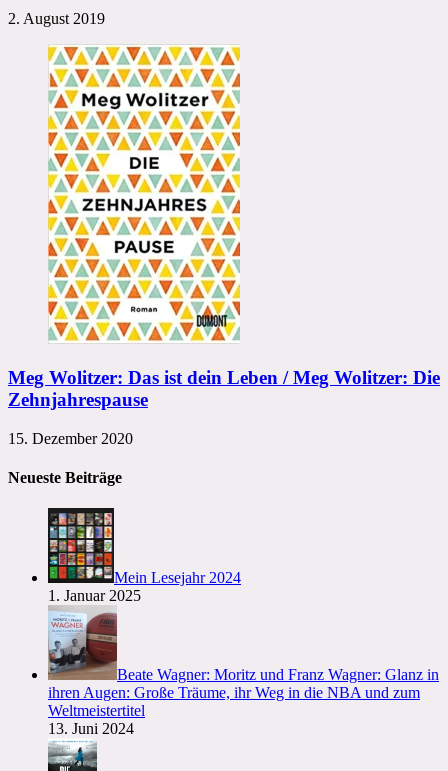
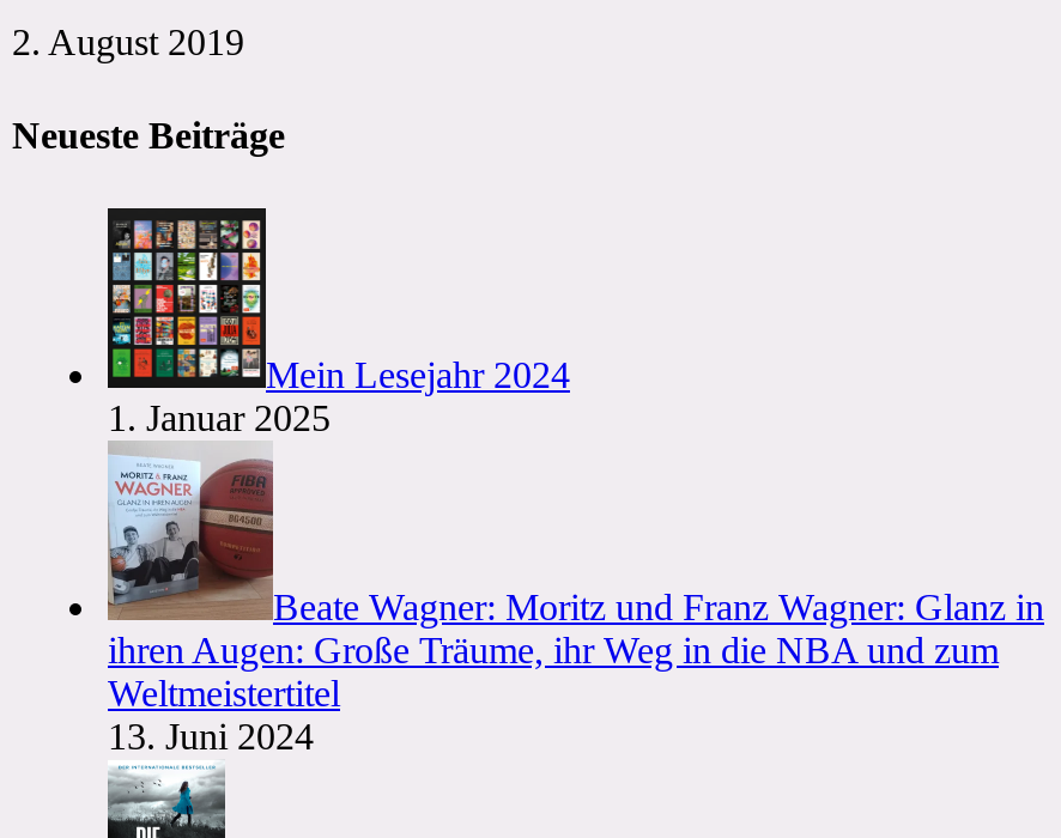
- [image]
- Meg Wolitzer: Das ist dein Leben / Meg Wolitzer: Die
- Zehnjahrespause
- 15. Dezember 2020
